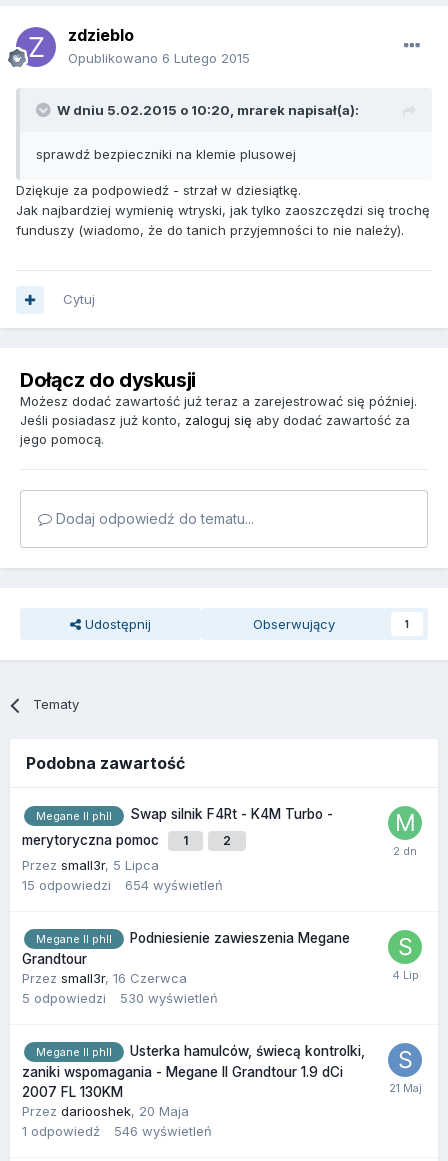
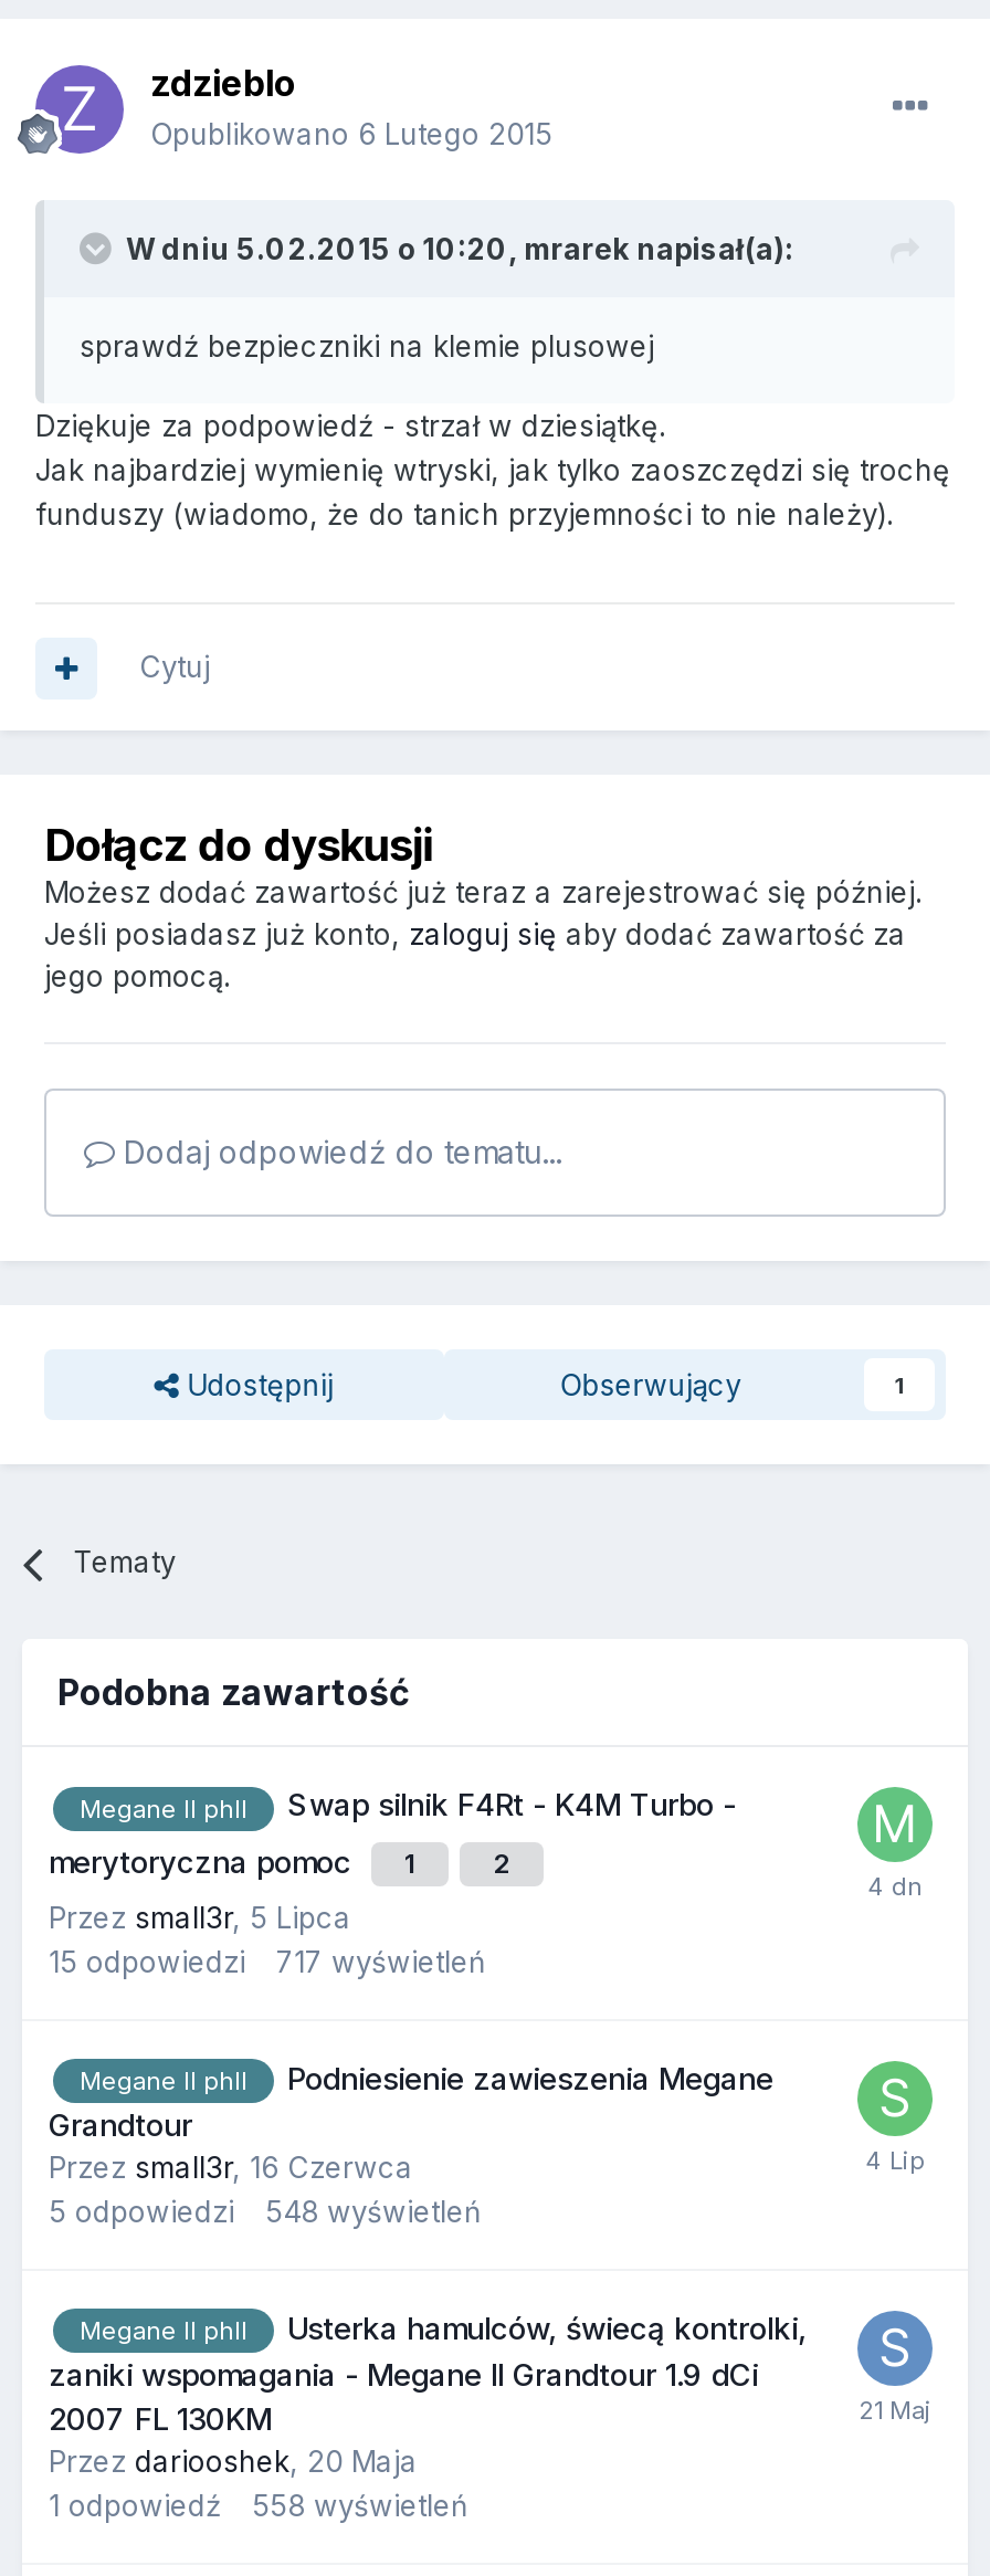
- 15 odpowiedzi 654 wyświetleń
+ 15 odpowiedzi 717 wyświetleń

- 5 odpowiedzi 530 wyświetleń
+ 5 odpowiedzi 548 wyświetleń

- 1 odpowiedź 546 wyświetleń
+ 1 odpowiedź 558 wyświetleń
